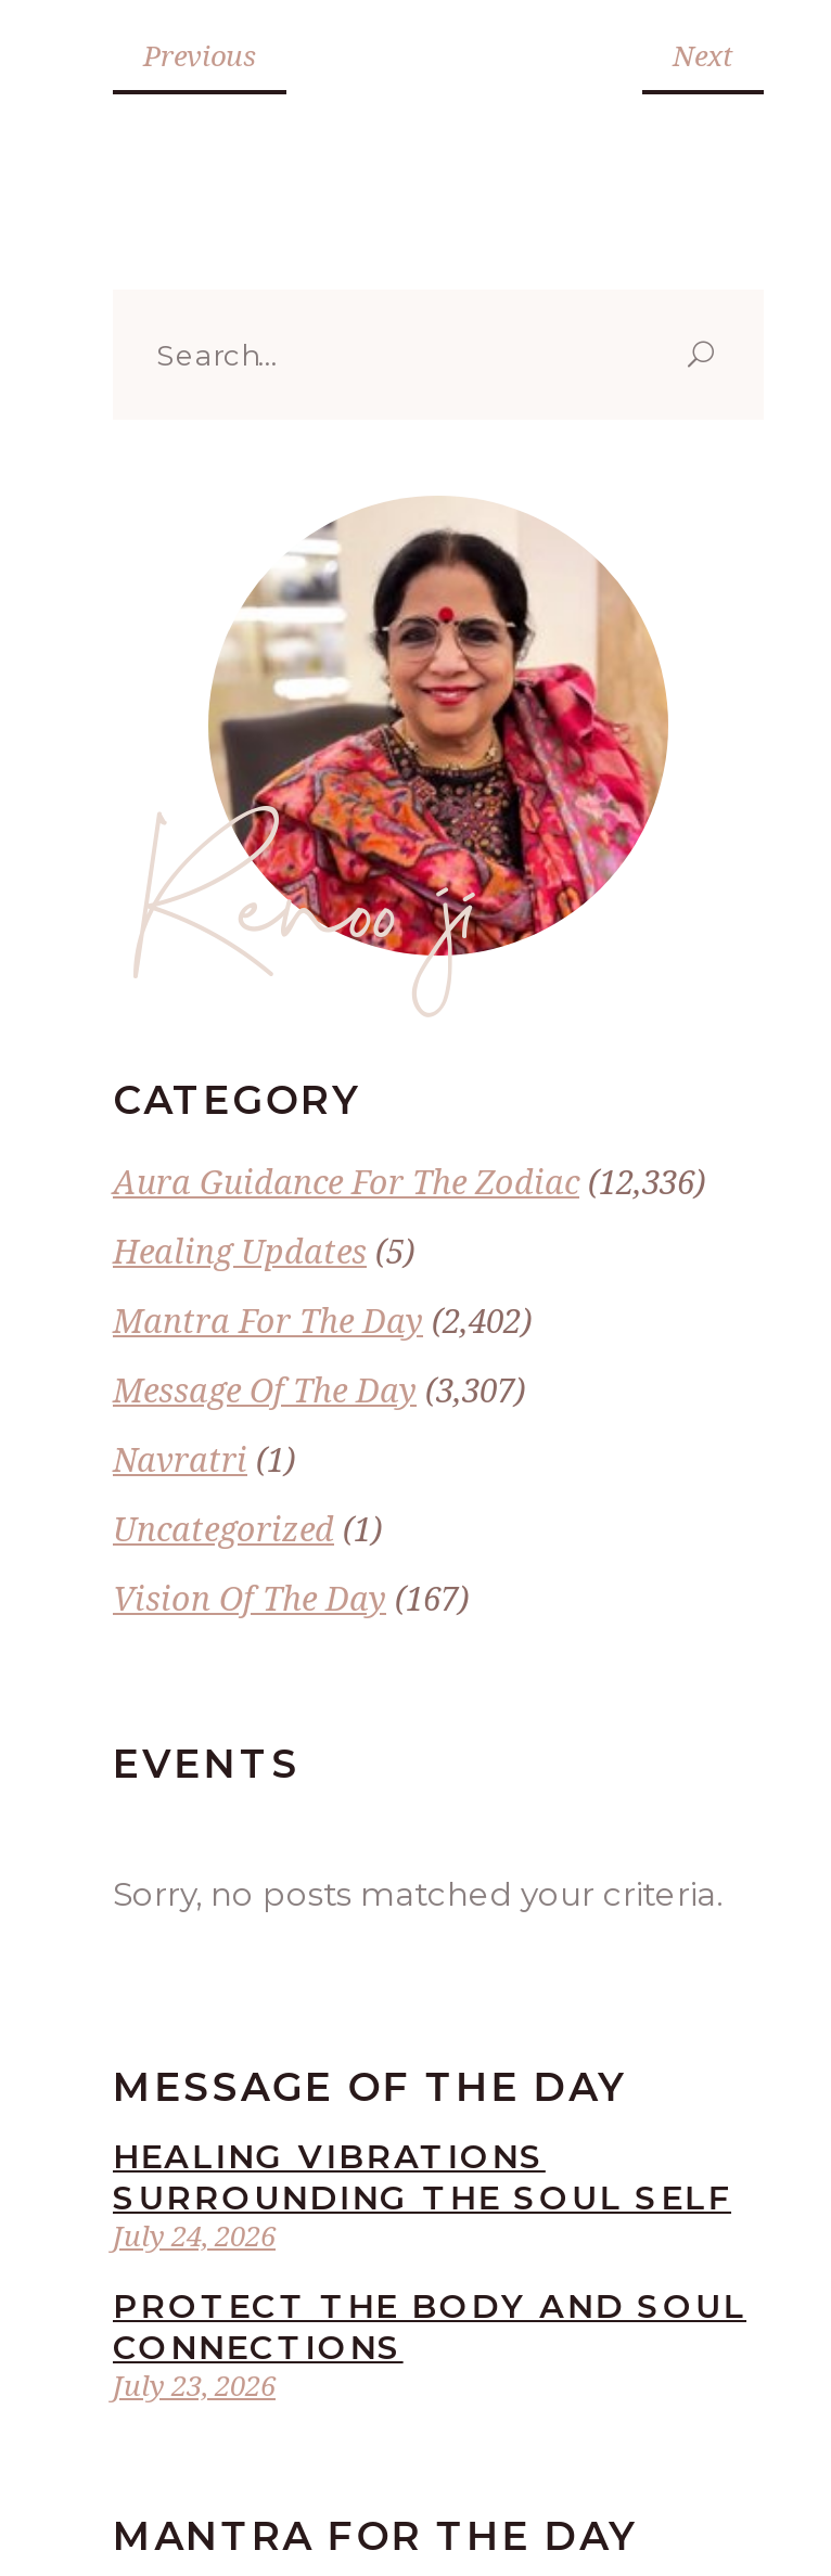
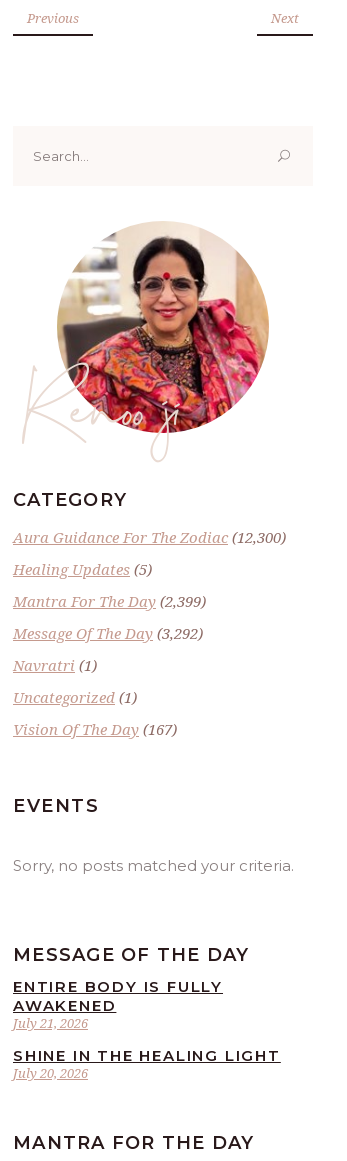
- Aura Guidance For The Zodiac (12,336)
+ Aura Guidance For The Zodiac (12,300)

- Mantra For The Day (2,402)
+ Mantra For The Day (2,399)

- Message Of The Day (3,307)
+ Message Of The Day (3,292)

- HEALING VIBRATIONS
- SURROUNDING THE SOUL SELF
+ ENTIRE BODY IS FULLY
+ AWAKENED

- July 24, 2026
+ July 21, 2026

- PROTECT THE BODY AND SOUL
- CONNECTIONS
+ SHINE IN THE HEALING LIGHT

- July 23, 2026
+ July 20, 2026
